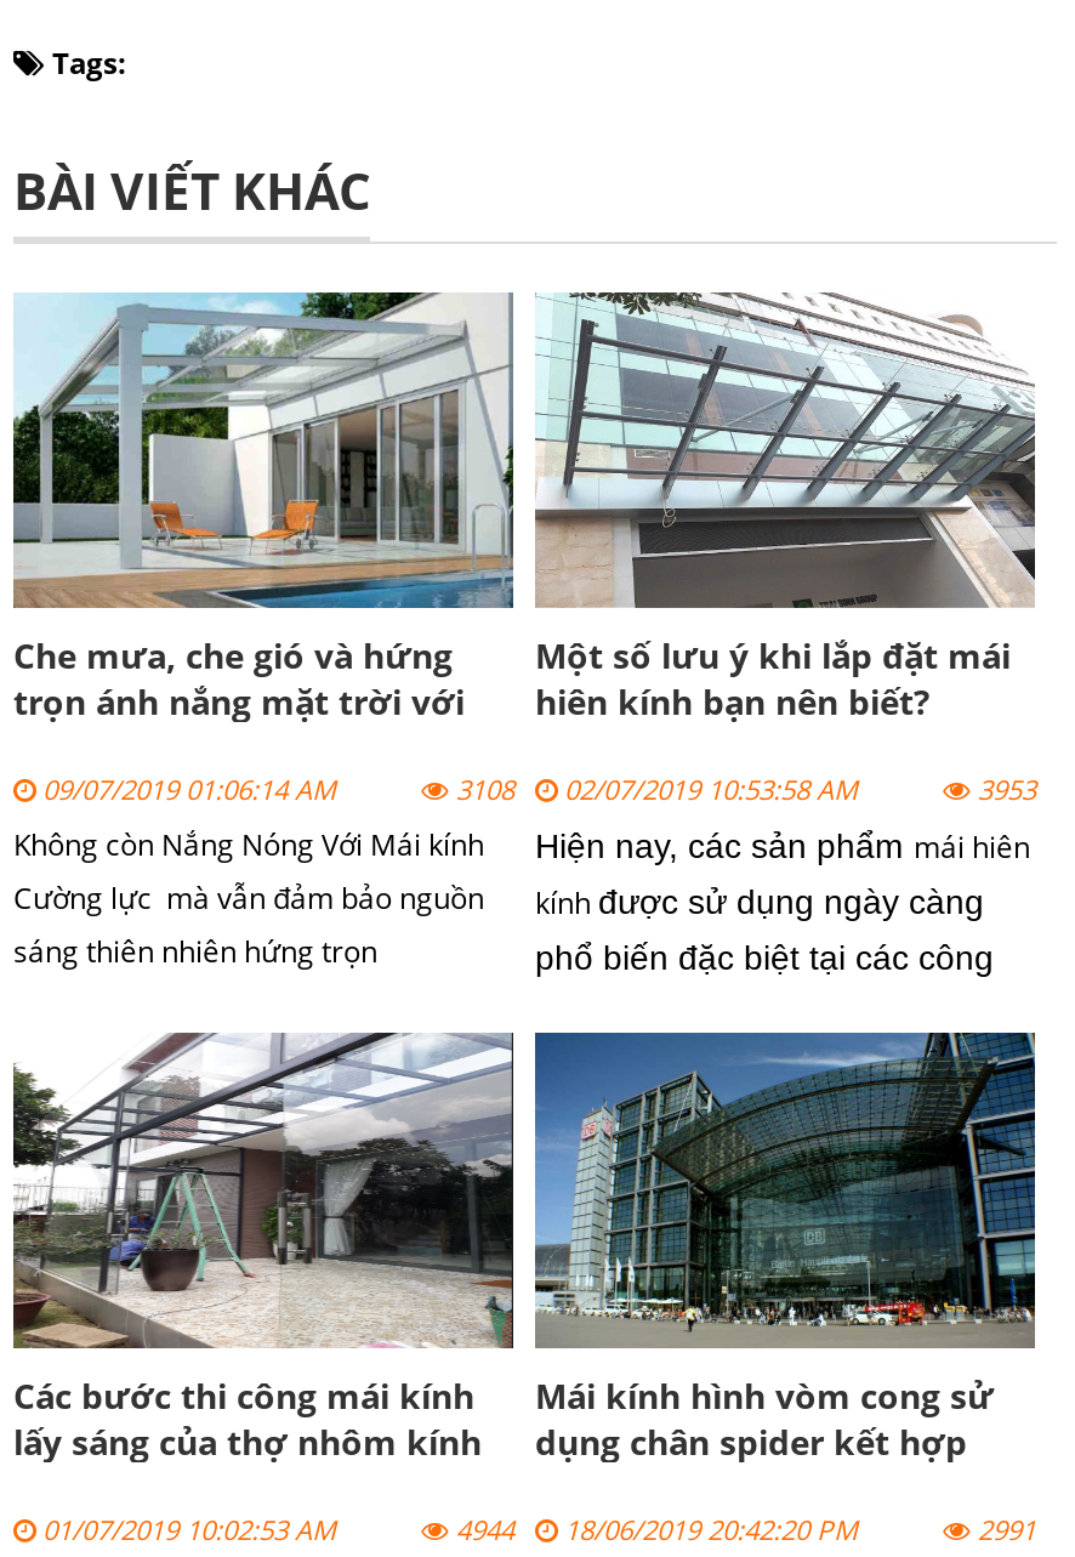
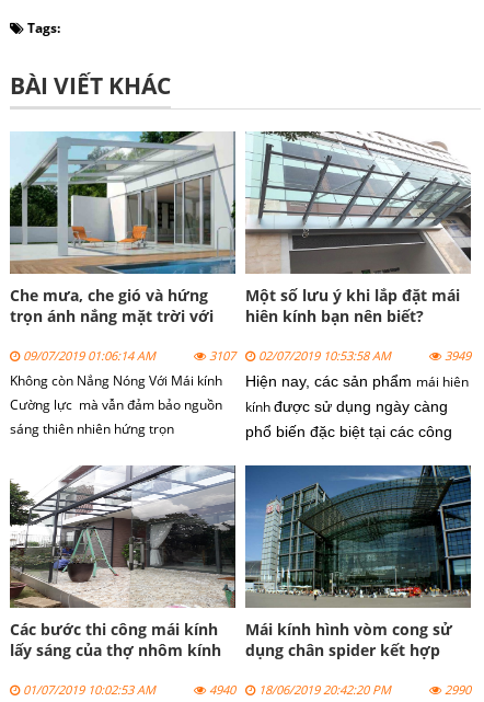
- 3108 02/07/2019 10:53:58 AM
+ 3107 02/07/2019 10:53:58 AM

- 3953
+ 3949

- 4944 18/06/2019 20:42:20 PM
+ 4940 18/06/2019 20:42:20 PM

- 2991
+ 2990
